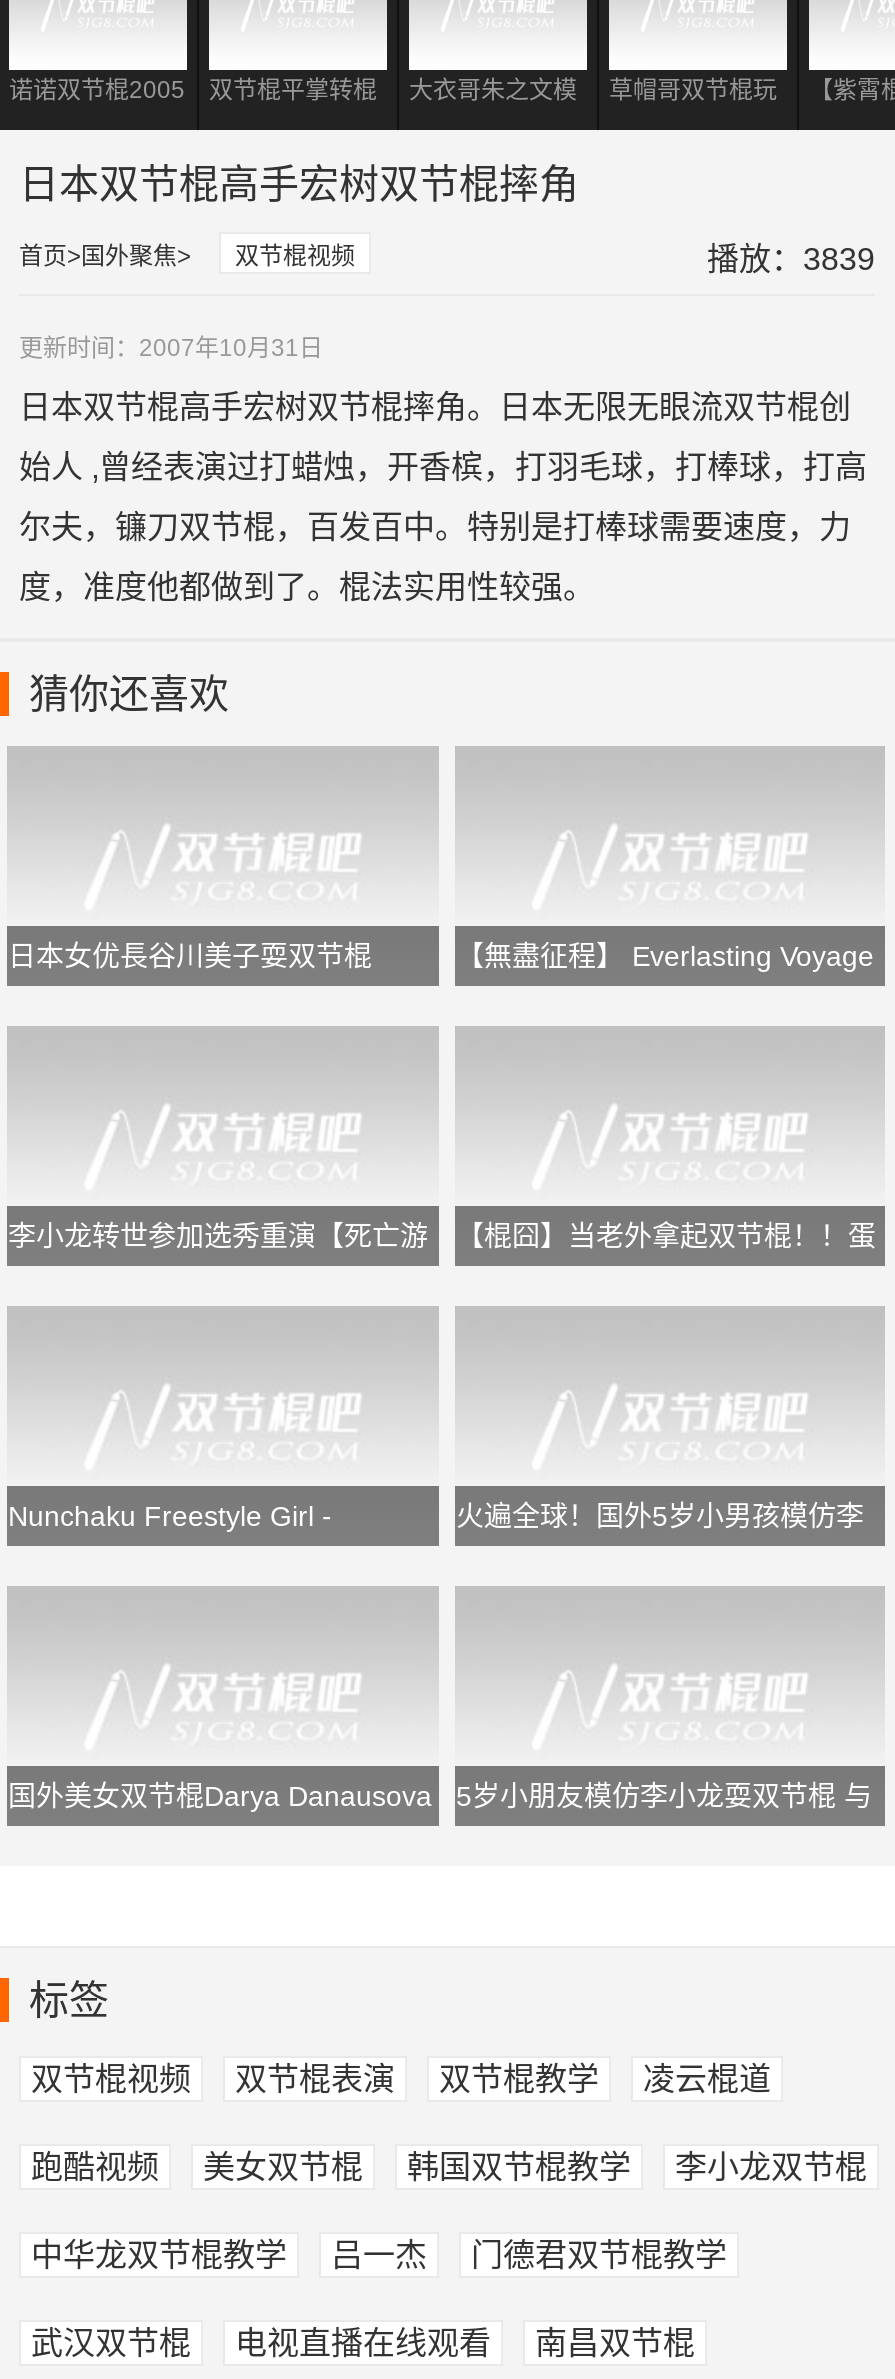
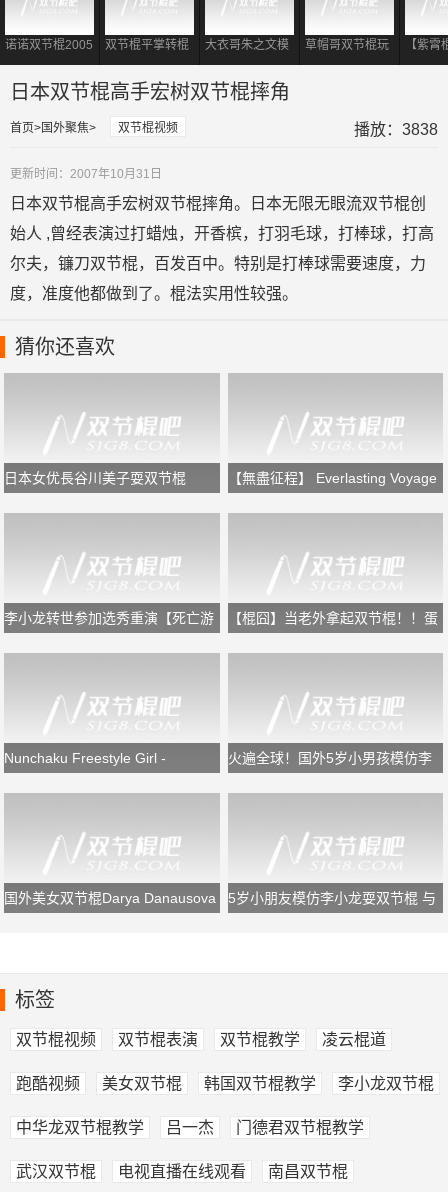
- 播放：3839
+ 播放：3838
